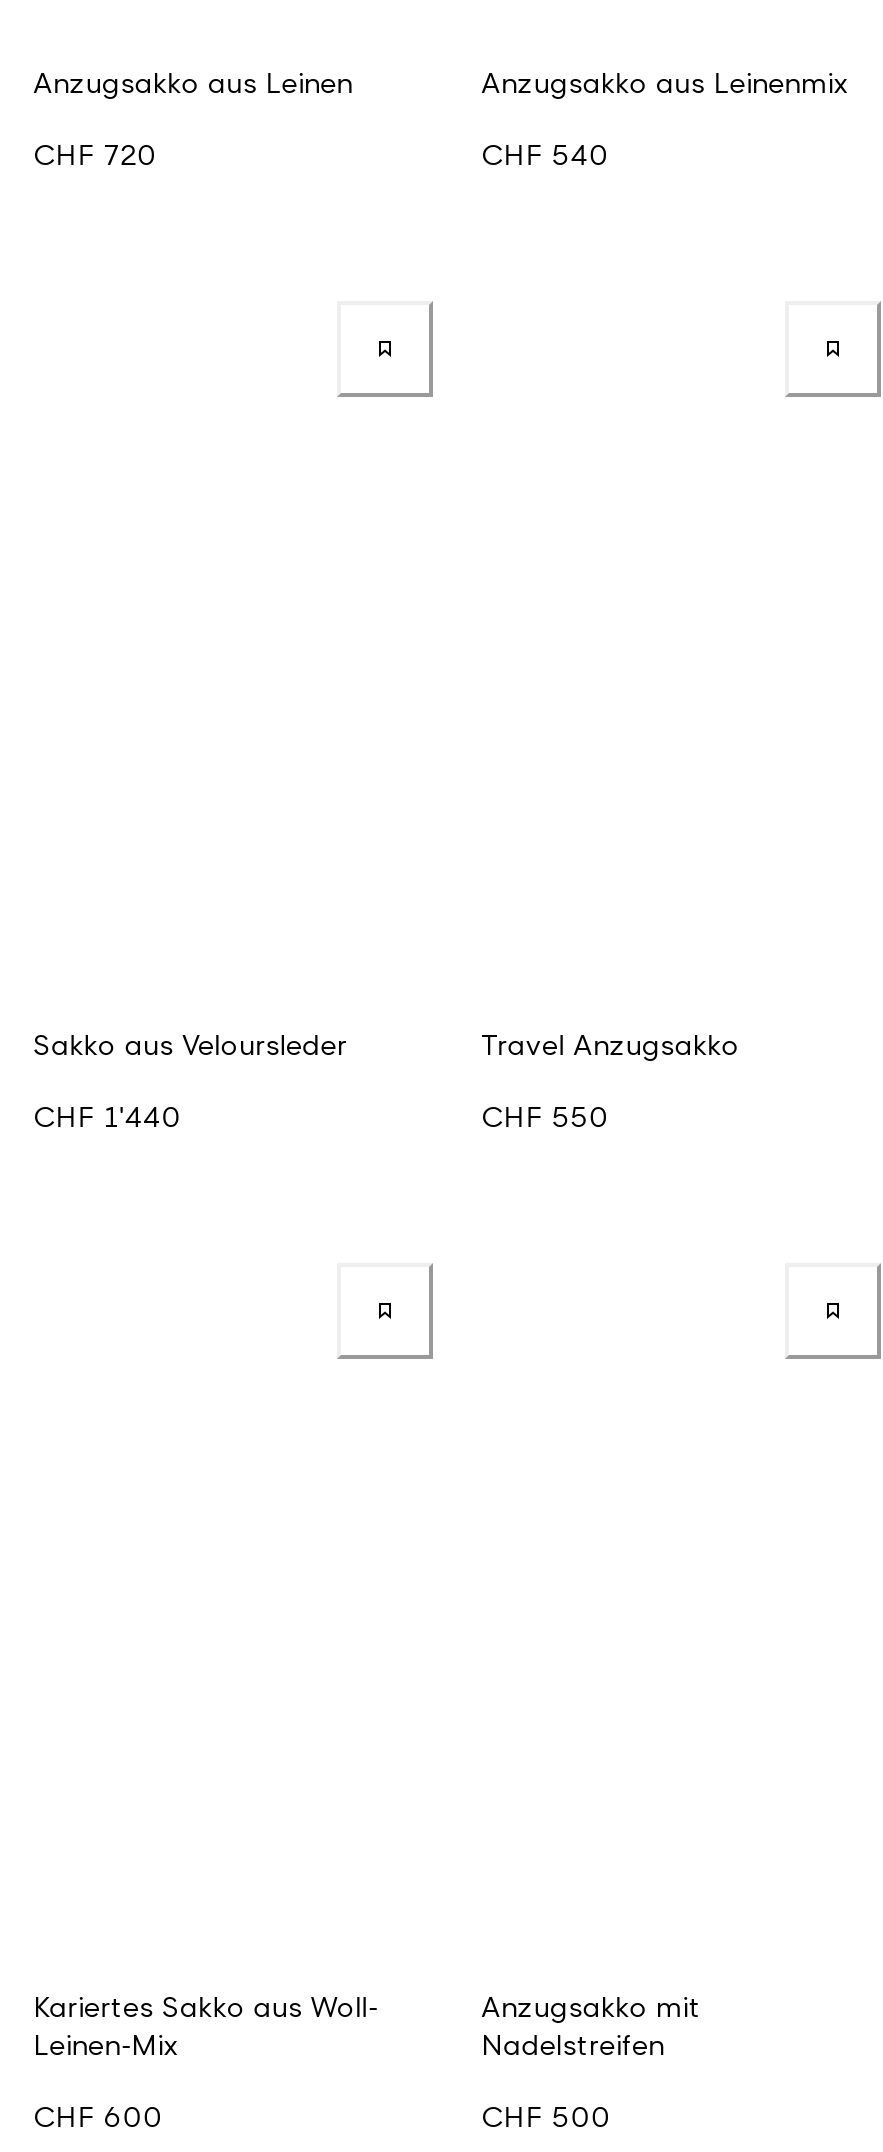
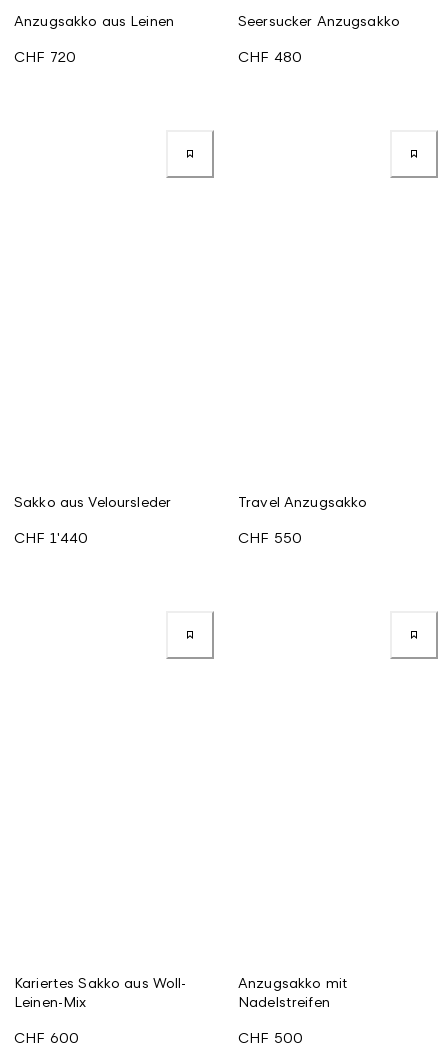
- Anzugsakko aus Leinenmix
+ Seersucker Anzugsakko

- CHF 540
+ CHF 480
